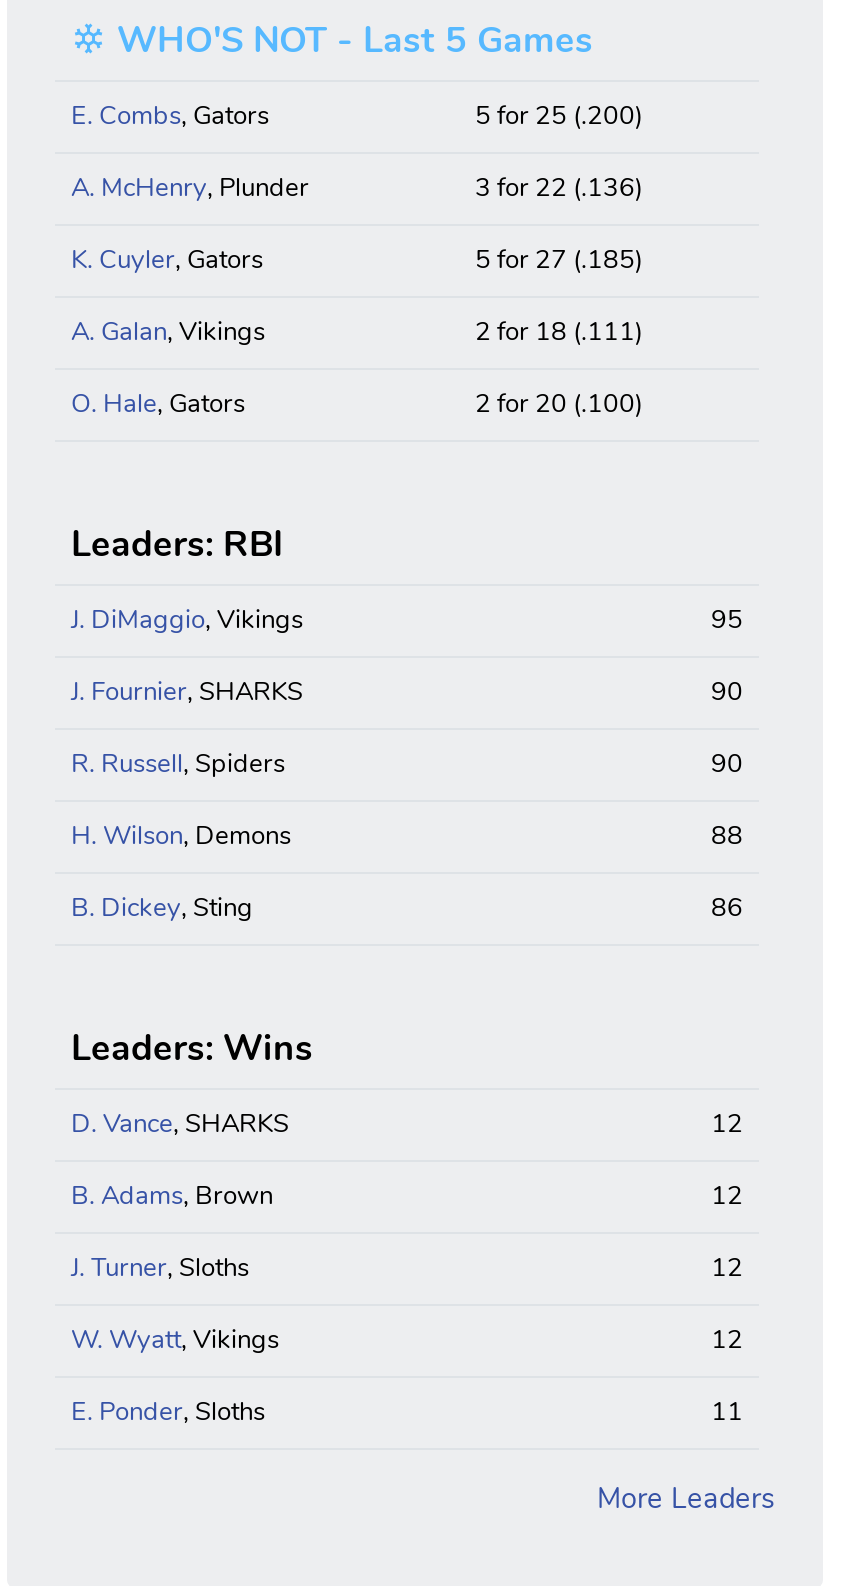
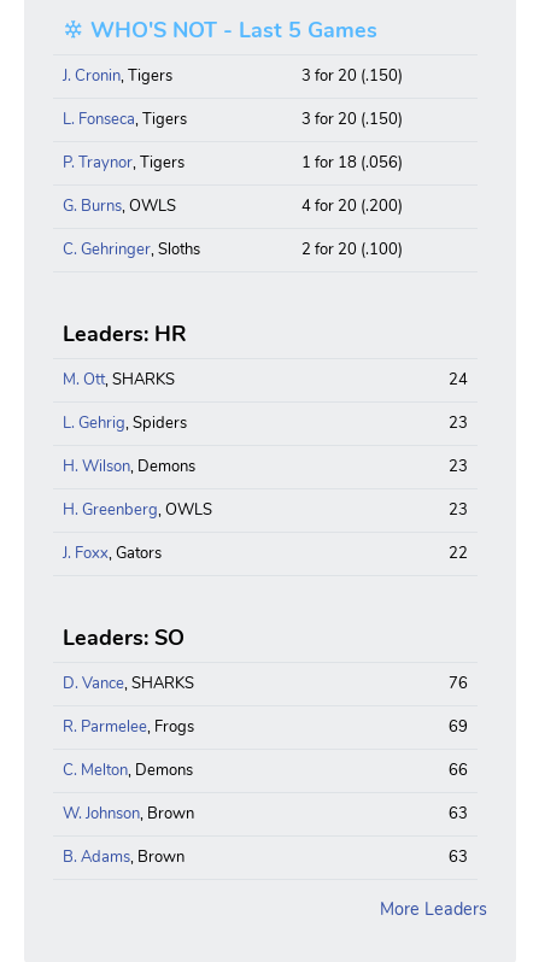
- E. Combs, Gators
- 5 for 25 (.200)
+ J. Cronin, Tigers
+ 3 for 20 (.150)

- A. McHenry, Plunder
- 3 for 22 (.136)
+ L. Fonseca, Tigers
+ 3 for 20 (.150)

- K. Cuyler, Gators
- 5 for 27 (.185)
+ P. Traynor, Tigers
+ 1 for 18 (.056)

- A. Galan, Vikings
- 2 for 18 (.111)
+ G. Burns, OWLS
+ 4 for 20 (.200)

- O. Hale, Gators
+ C. Gehringer, Sloths

- Leaders: RBI
- J. DiMaggio, Vikings
- 95
- J. Fournier, SHARKS
- 90
- R. Russell, Spiders
- 90
+ Leaders: HR
+ M. Ott, SHARKS
+ 24
+ L. Gehrig, Spiders
+ 23

- 88
- B. Dickey, Sting
- 86
- Leaders: Wins
+ 23
+ H. Greenberg, OWLS
+ 23
+ J. Foxx, Gators
+ 22
+ Leaders: SO

moved up: H. Wilson, Demons

- 12
+ 76
+ R. Parmelee, Frogs
+ 69
+ C. Melton, Demons
+ 66
+ W. Johnson, Brown
+ 63

- 12
- J. Turner, Sloths
- 12
- W. Wyatt, Vikings
- 12
- E. Ponder, Sloths
- 11
+ 63

moved down: B. Adams, Brown
